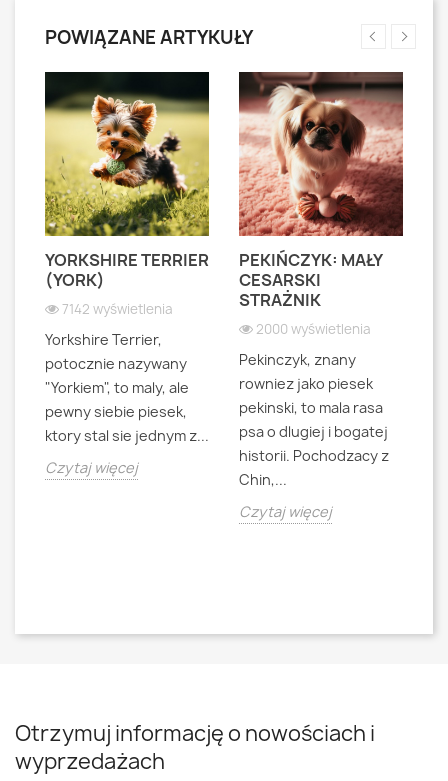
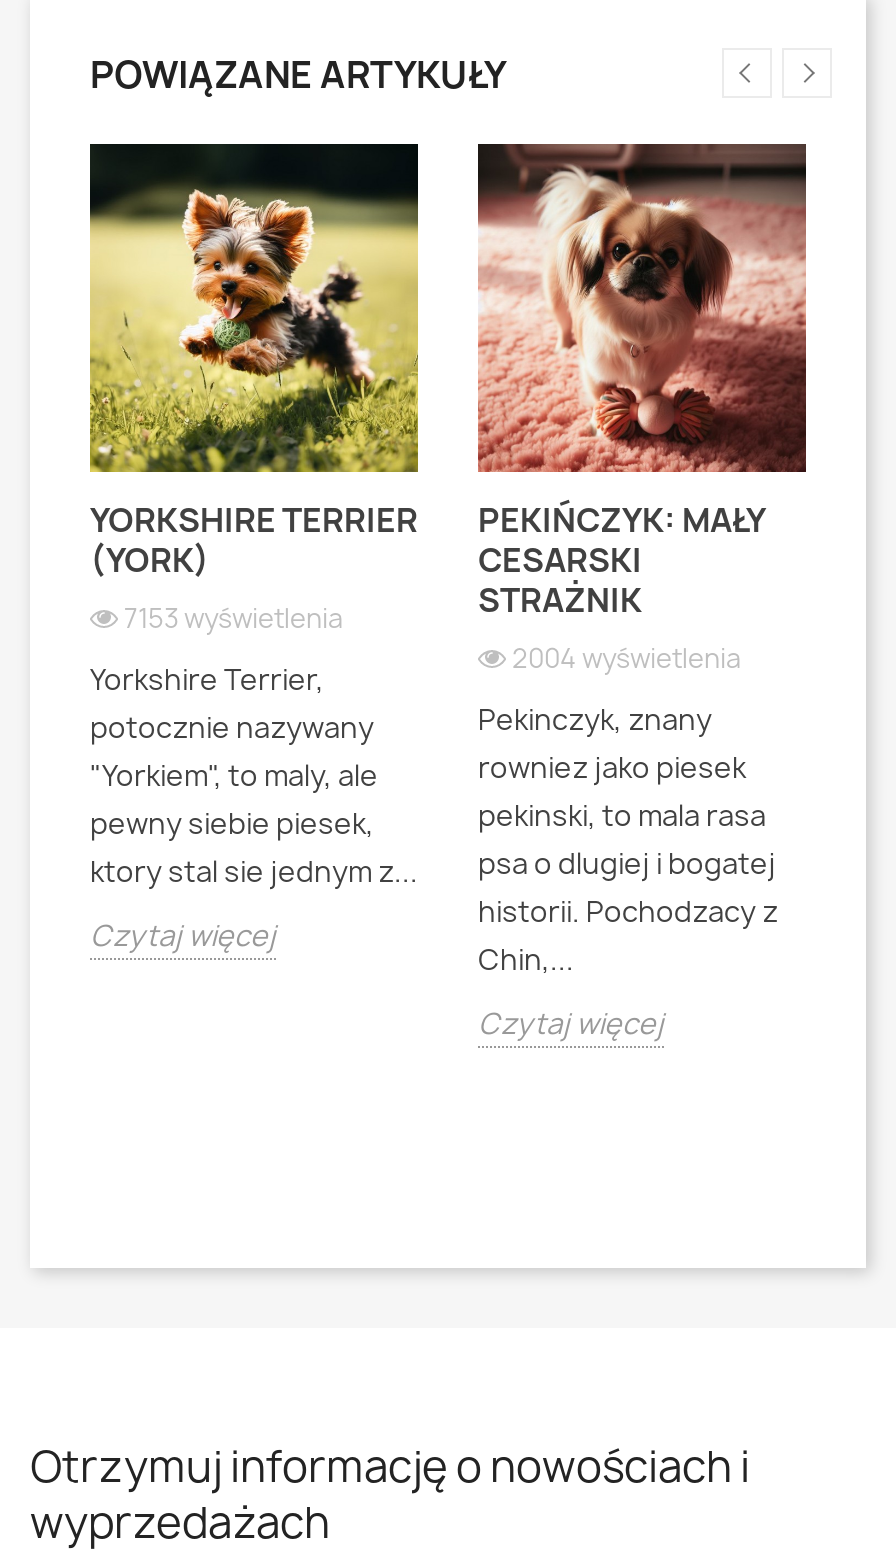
- 7142 wyświetlenia
+ 7153 wyświetlenia

- 2000 wyświetlenia
+ 2004 wyświetlenia
